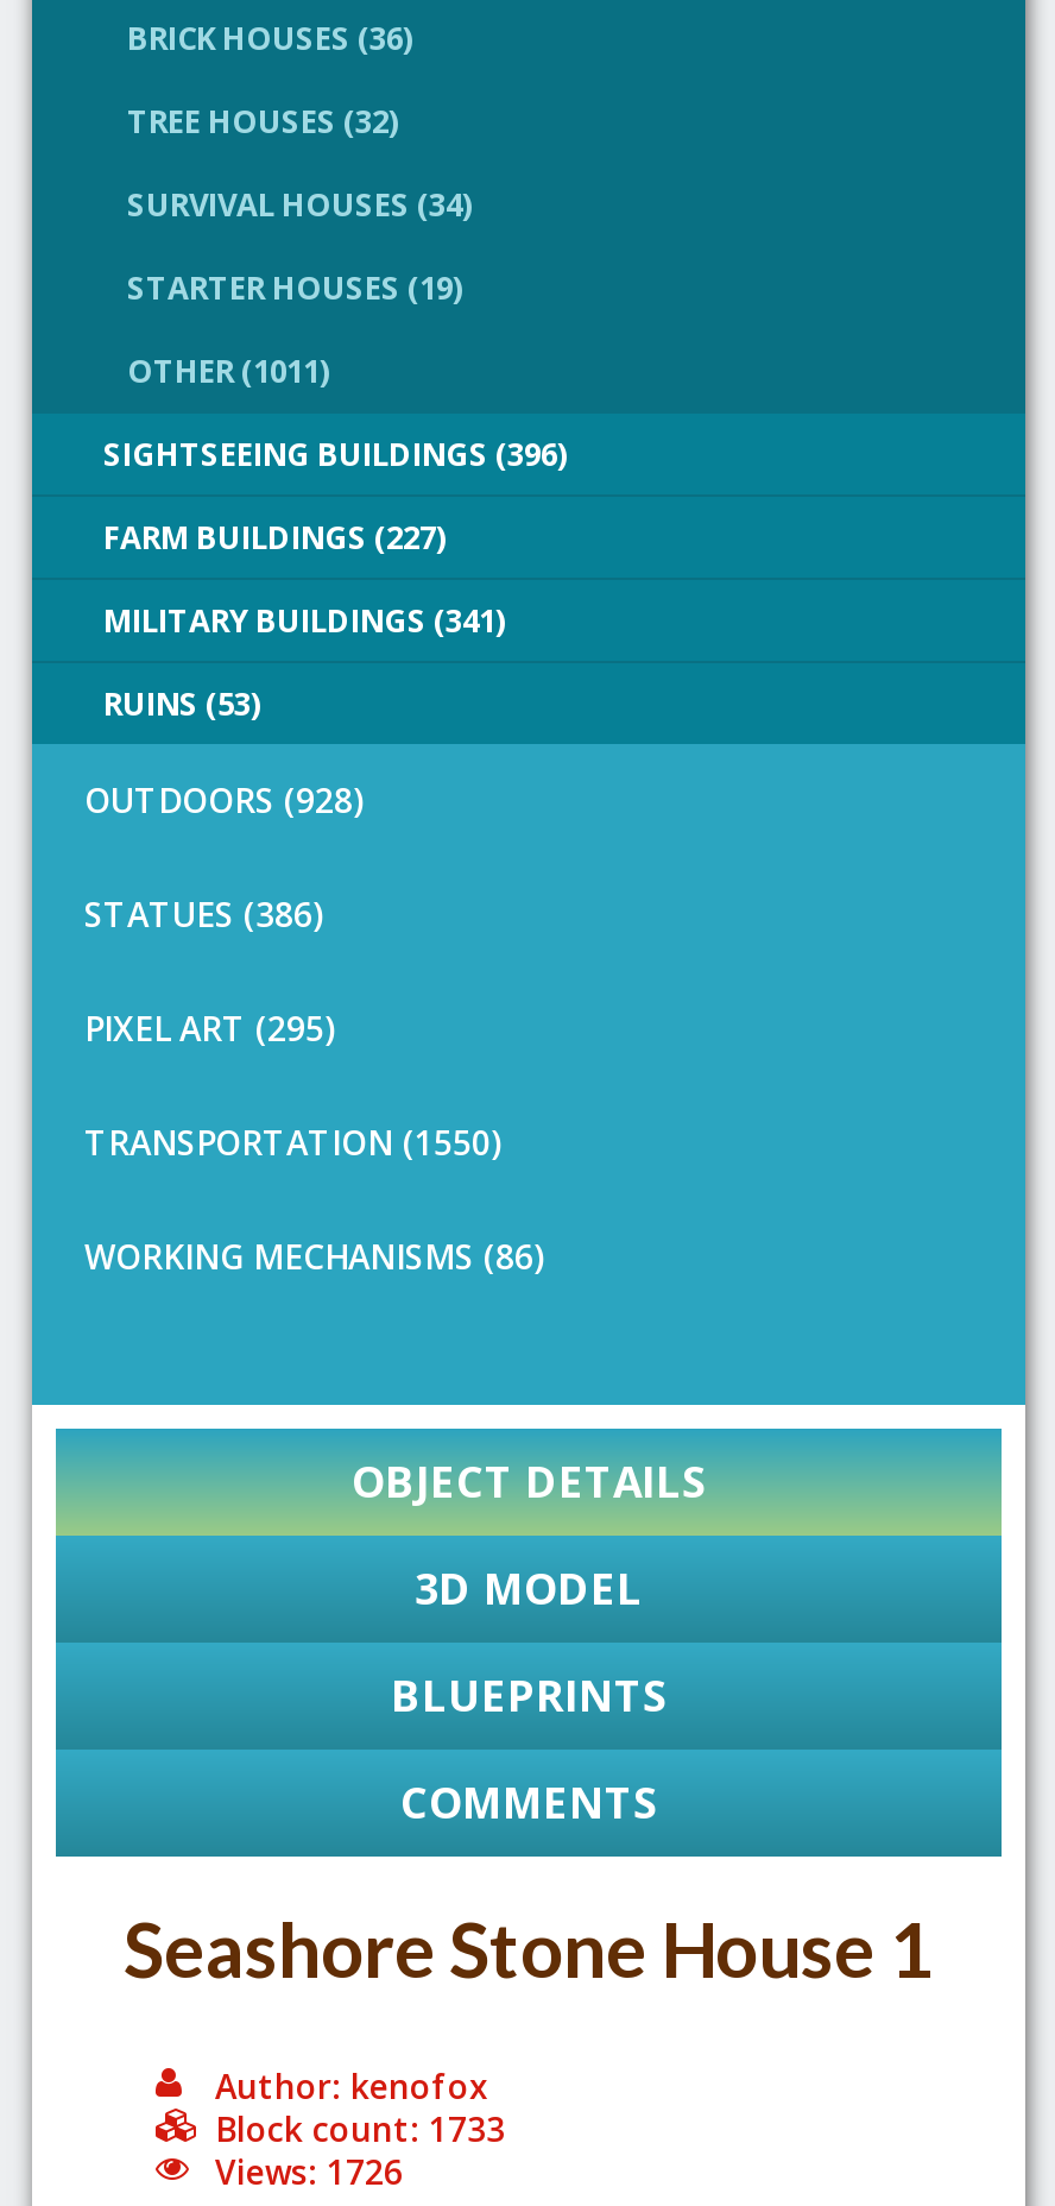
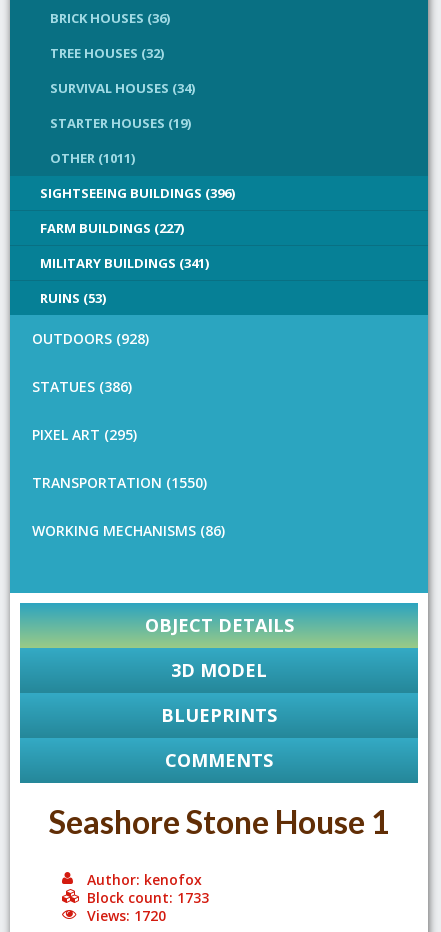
- Views: 1726
+ Views: 1720
